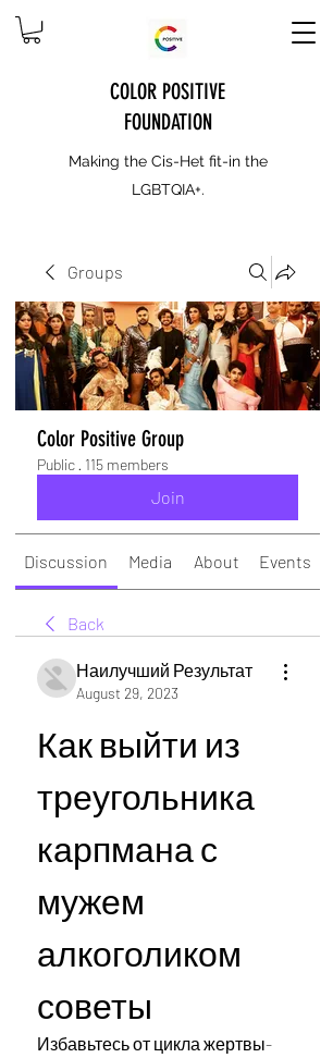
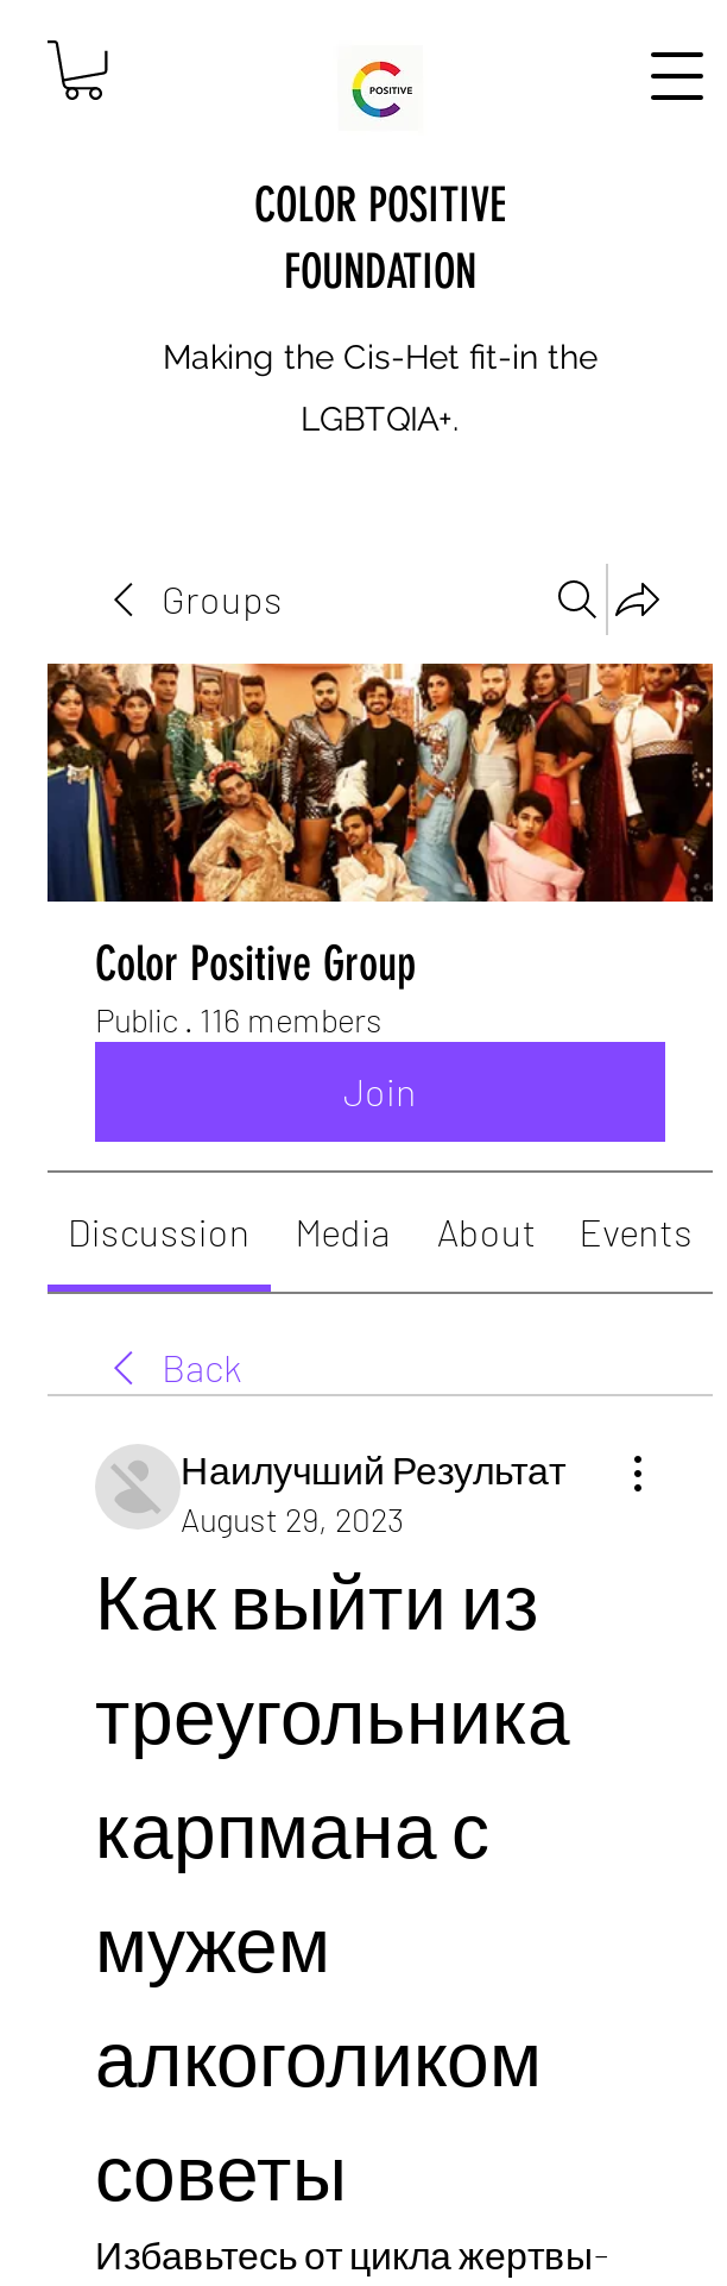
- Public 115 members
+ Public 116 members
